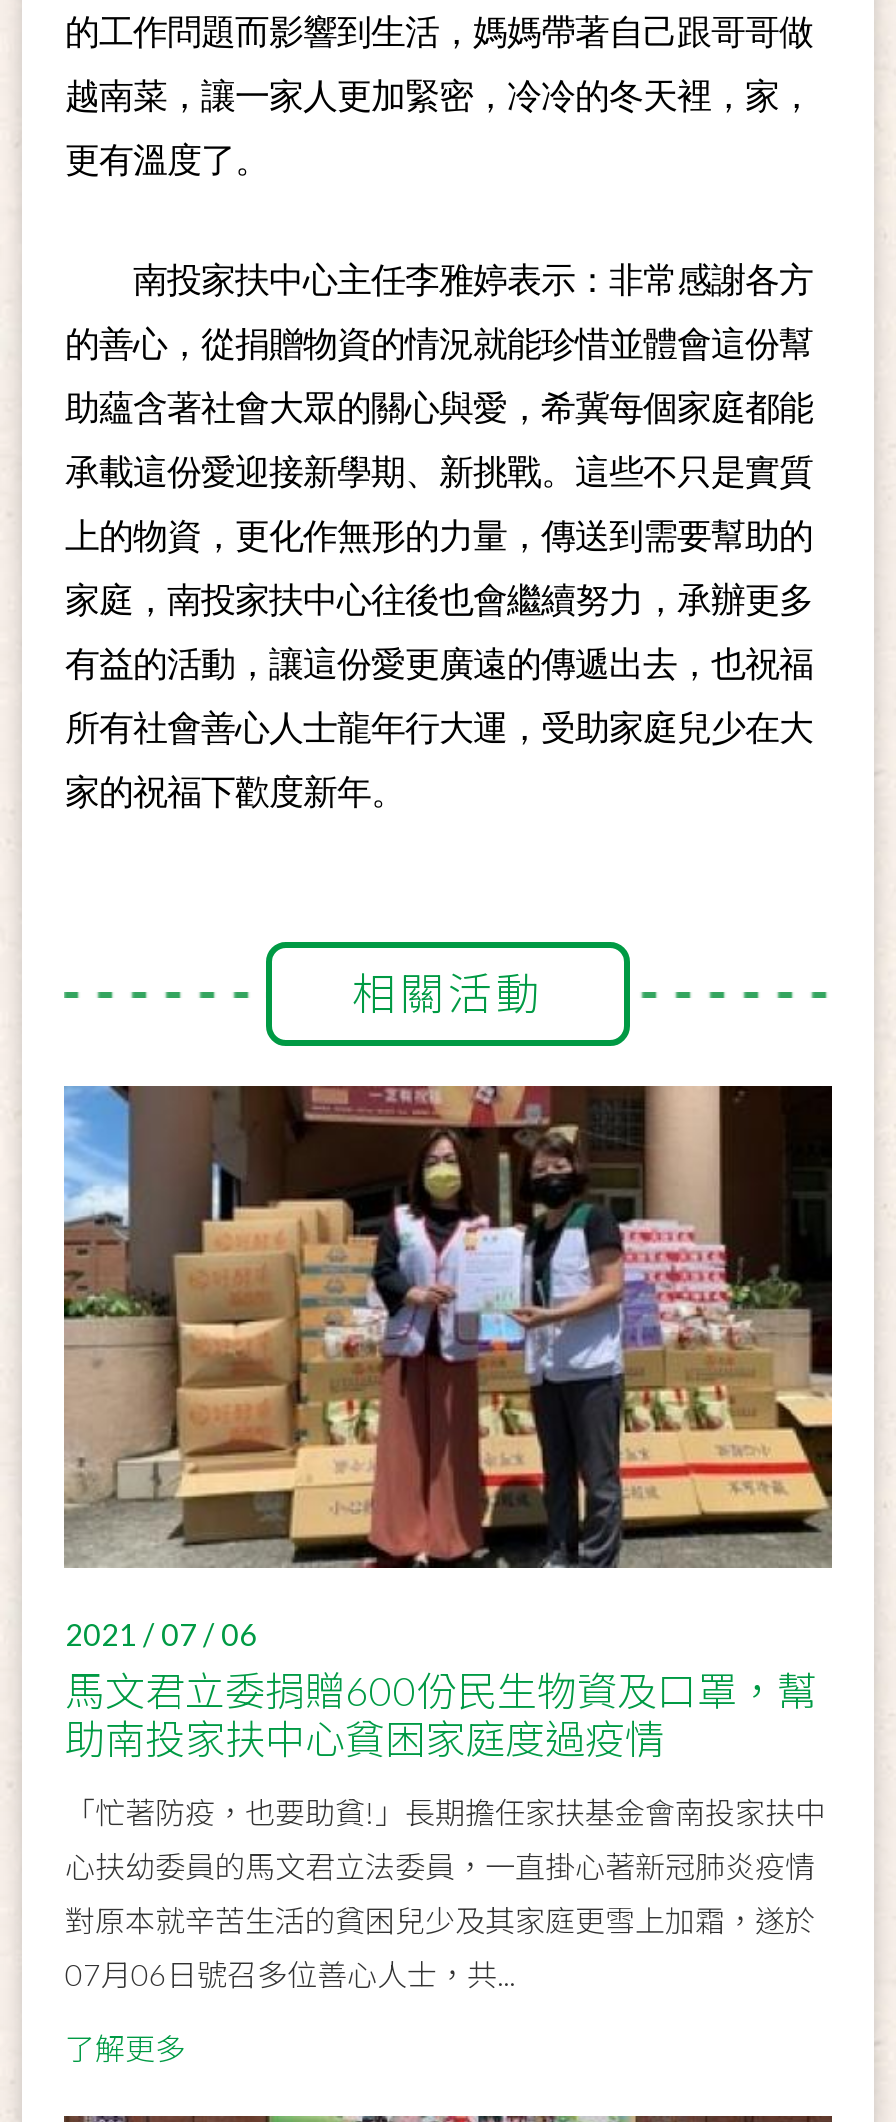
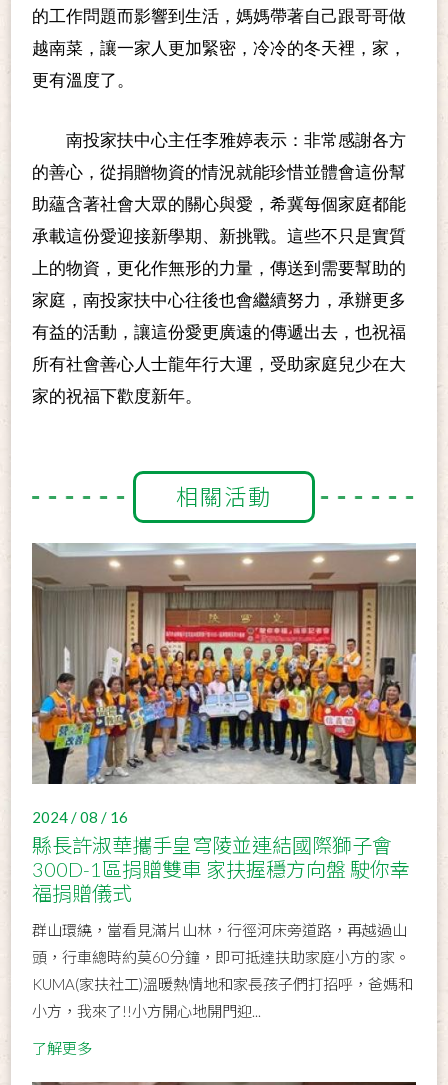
- [image]
- 2021 / 07 / 06
- 馬文君立委捐贈600份民生物資及口罩，幫
- 助南投家扶中心貧困家庭度過疫情
+ [image]
+ 2024 / 08 / 16
+ 縣長許淑華攜手皇穹陵並連結國際獅子會
+ 300D-1區捐贈雙車 家扶握穩方向盤 駛你幸
+ 福捐贈儀式

- 「忙著防疫，也要助貧!」長期擔任家扶基金會南投家扶中
+ 群山環繞，當看見滿片山林，行徑河床旁道路，再越過山

- 心扶幼委員的馬文君立法委員，一直掛心著新冠肺炎疫情
+ 頭，行車總時約莫60分鐘，即可抵達扶助家庭小方的家。

- 對原本就辛苦生活的貧困兒少及其家庭更雪上加霜，遂於
+ KUMA(家扶社工)溫暖熱情地和家長孩子們打招呼，爸媽和

- 07月06日號召多位善心人士，共...
+ 小方，我來了!!小方開心地開門迎...
